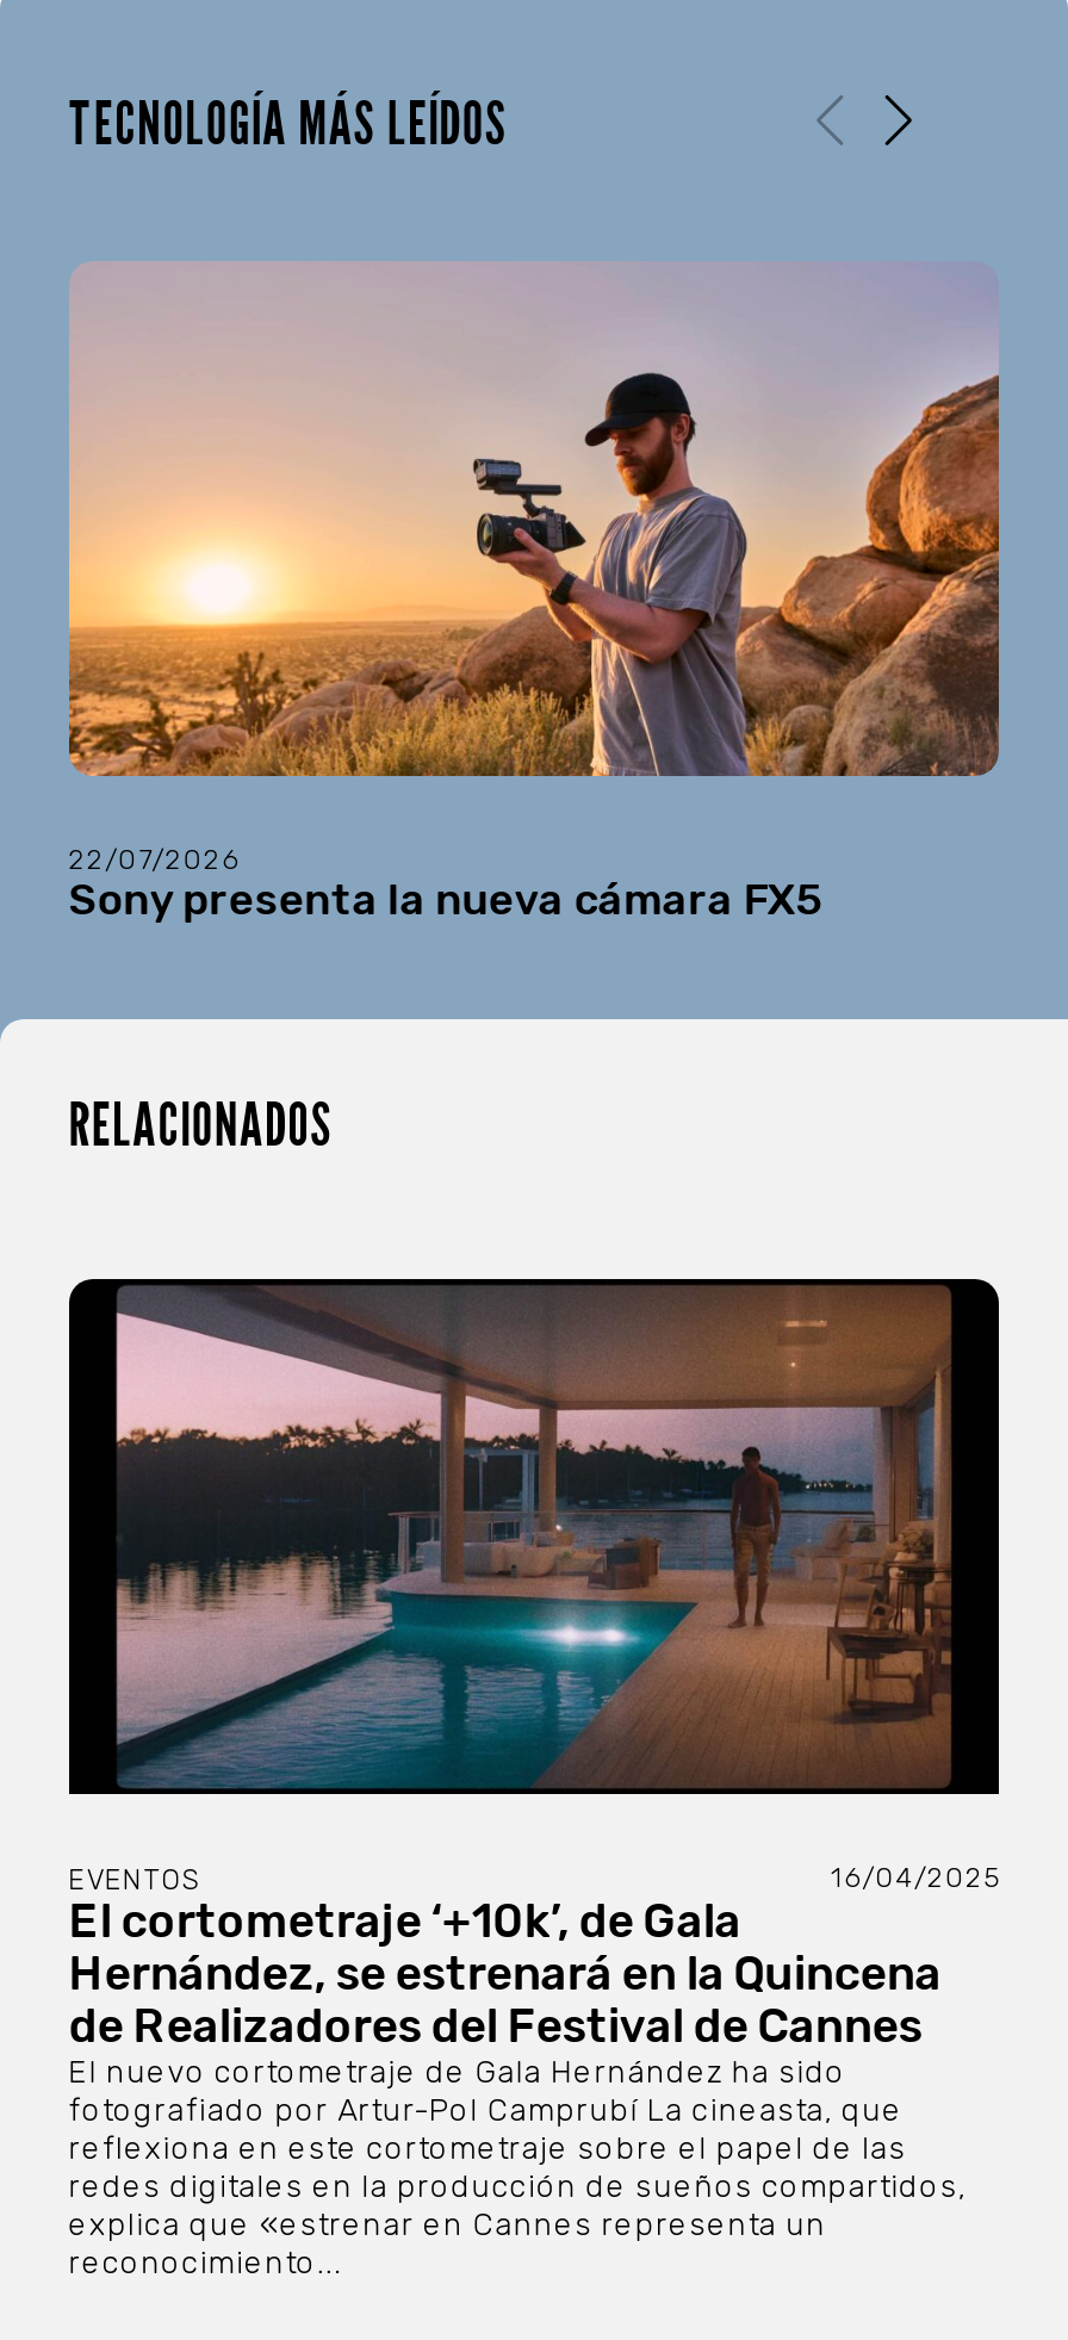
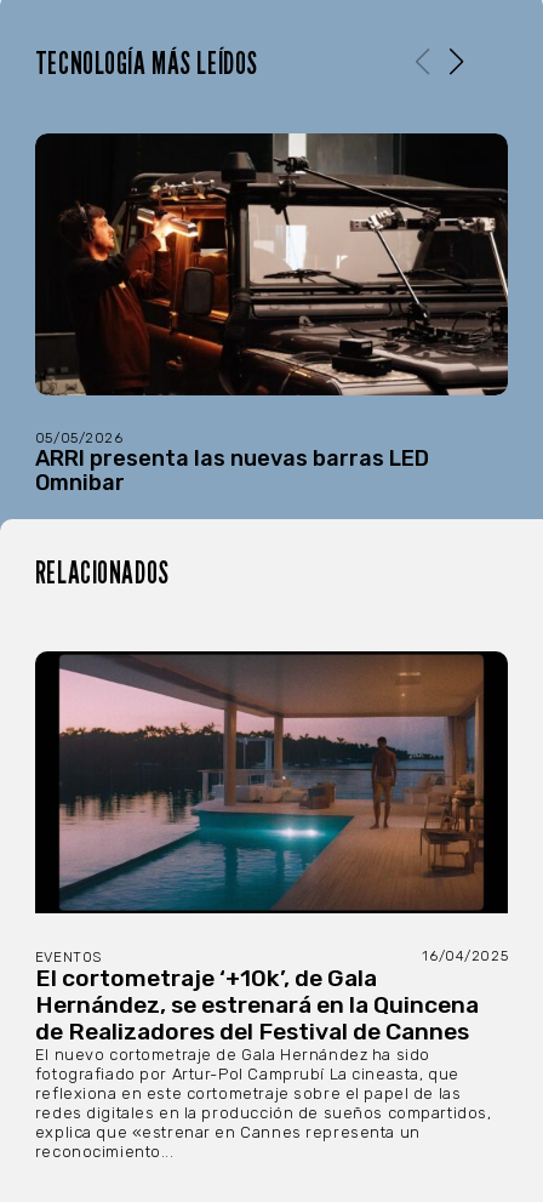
- [image]
- 22/07/2026
- Sony presenta la nueva cámara FX5
+ [image]
+ 05/05/2026
+ ARRI presenta las nuevas barras LED
+ Omnibar
